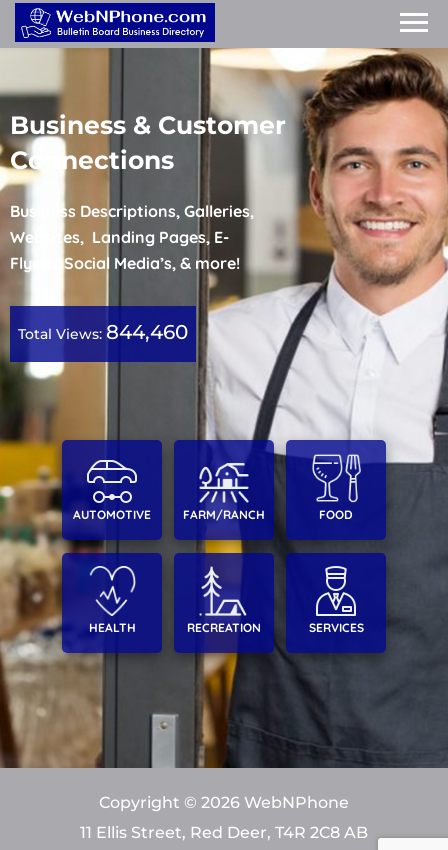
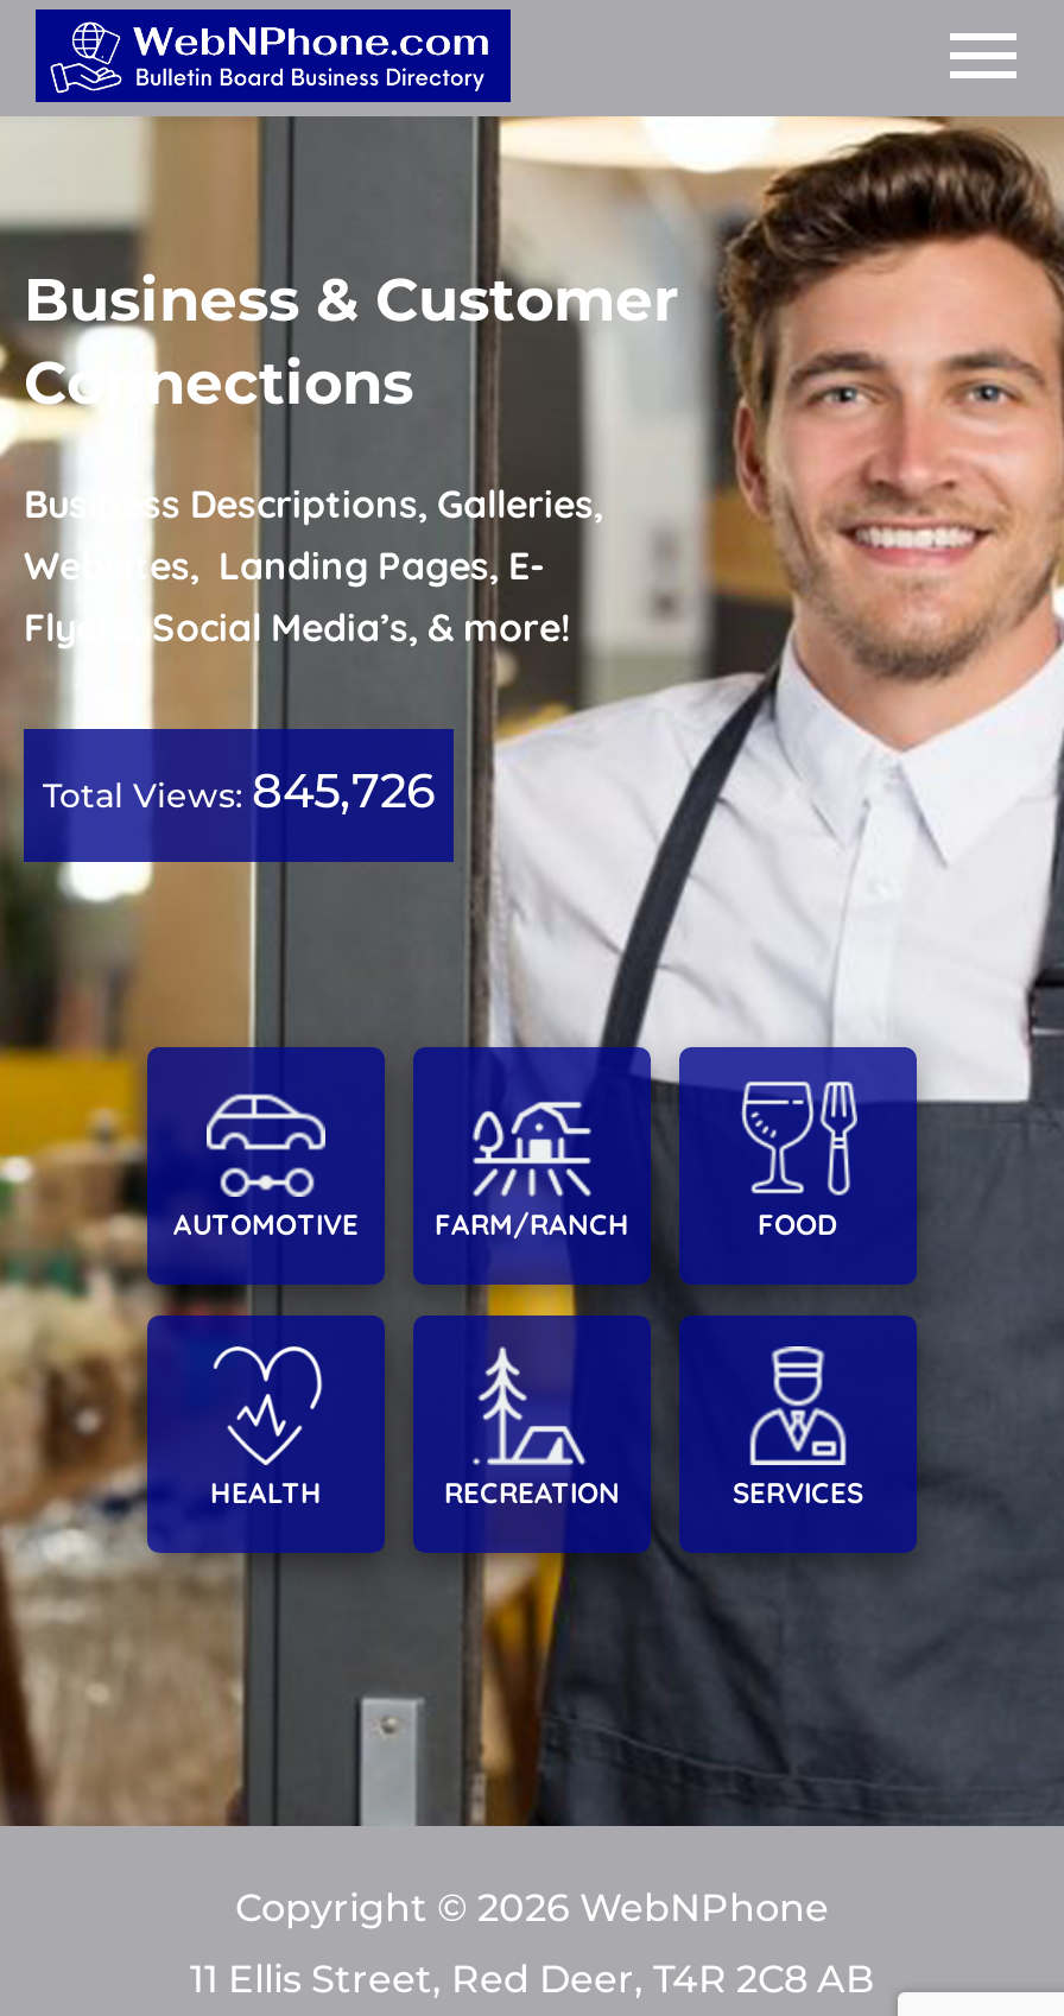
- Total Views: 844,460
+ Total Views: 845,726
